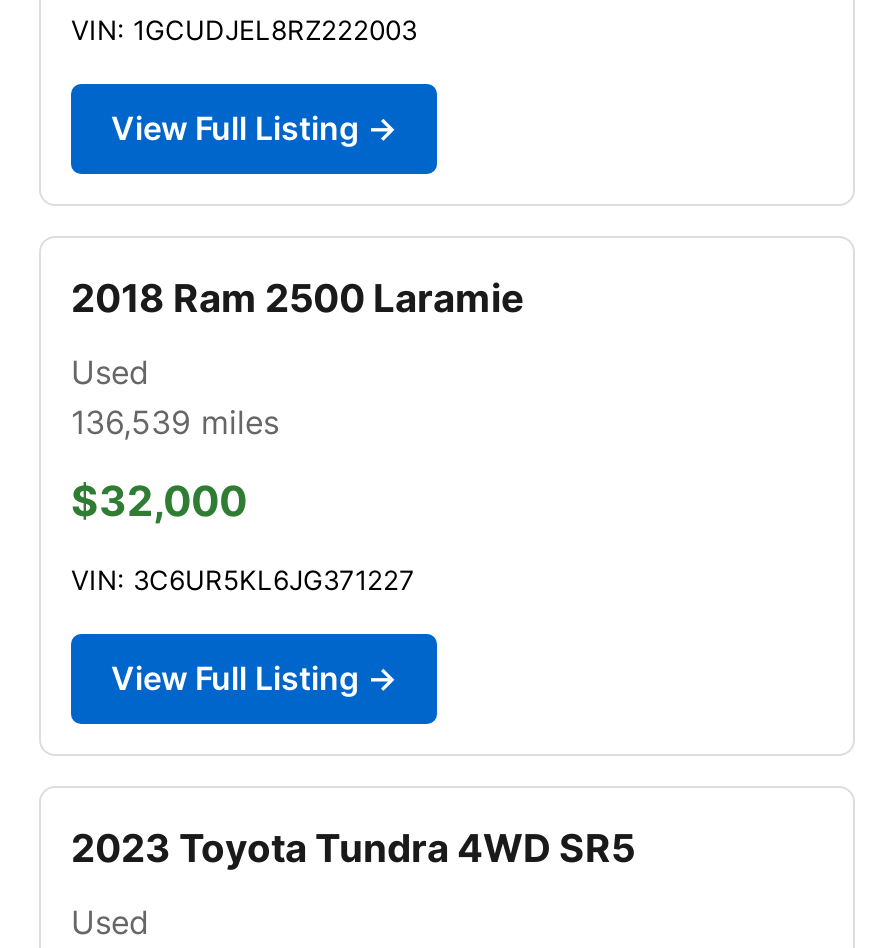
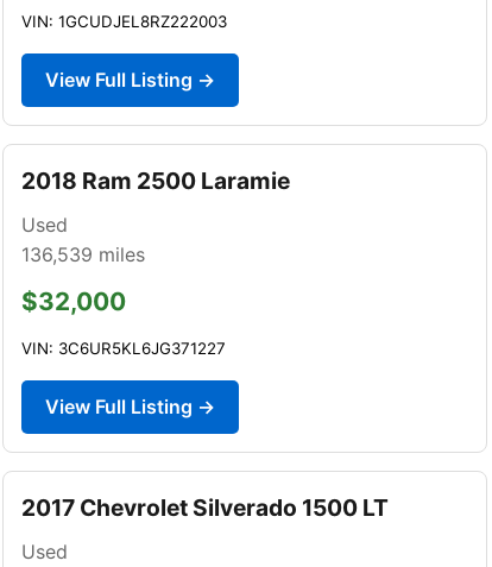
- 2023 Toyota Tundra 4WD SR5
+ 2017 Chevrolet Silverado 1500 LT
